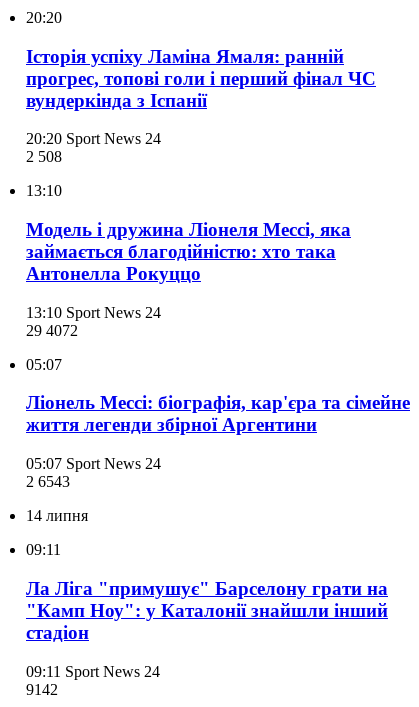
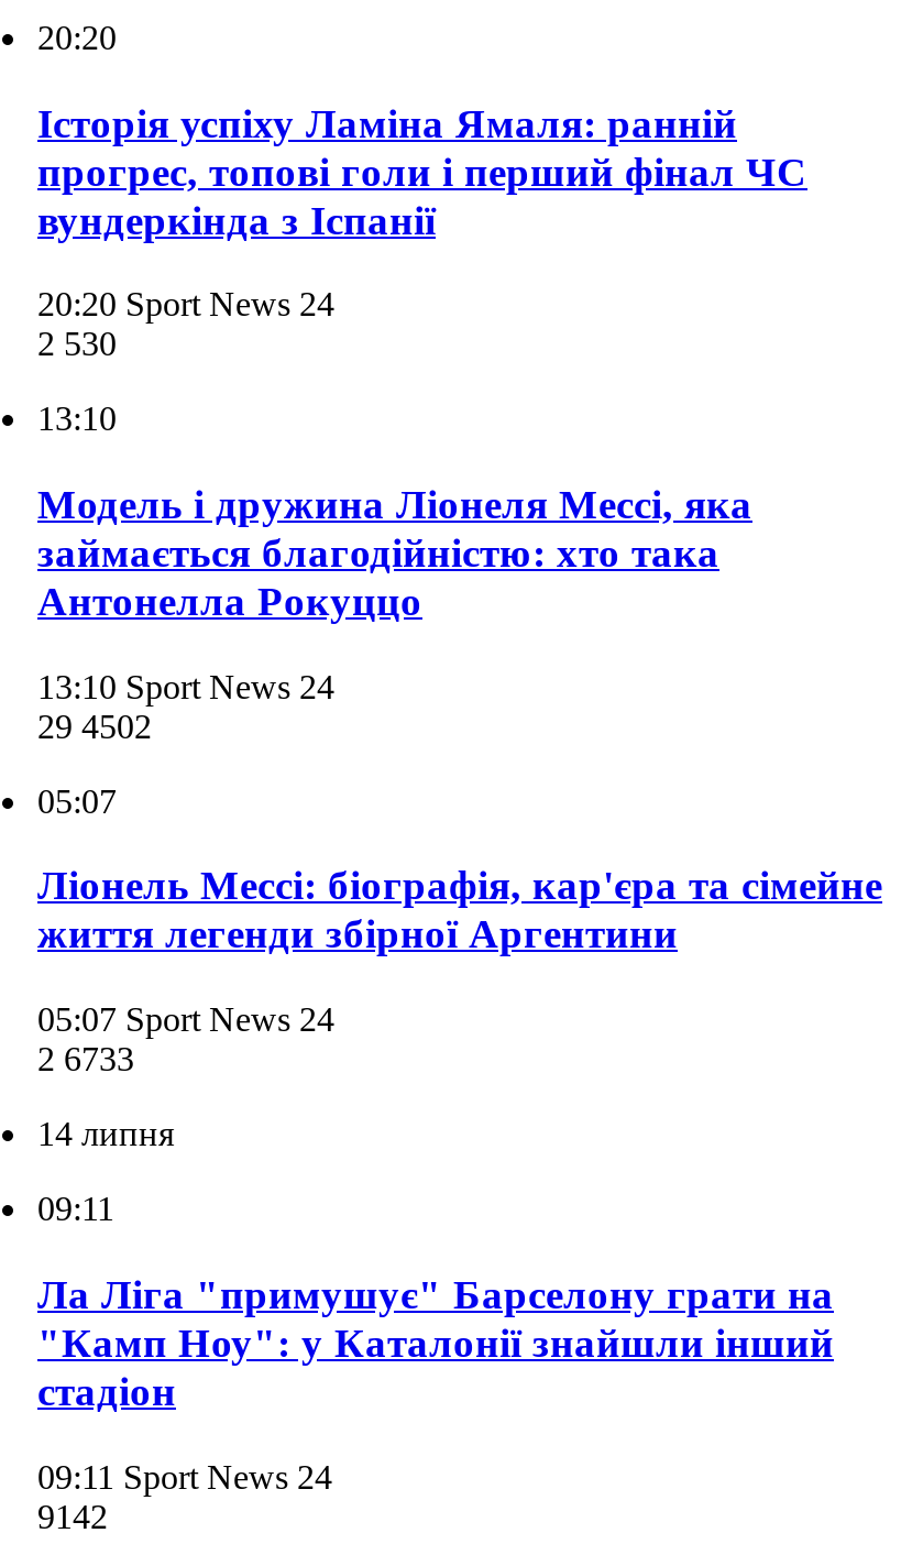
- 2 508
+ 2 530

- 29 4072
+ 29 4502

- 2 6543
+ 2 6733
